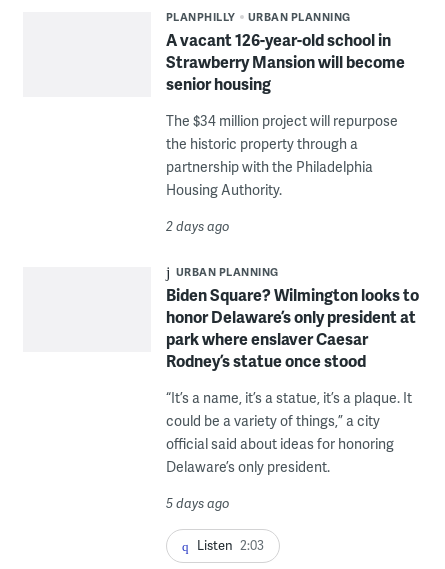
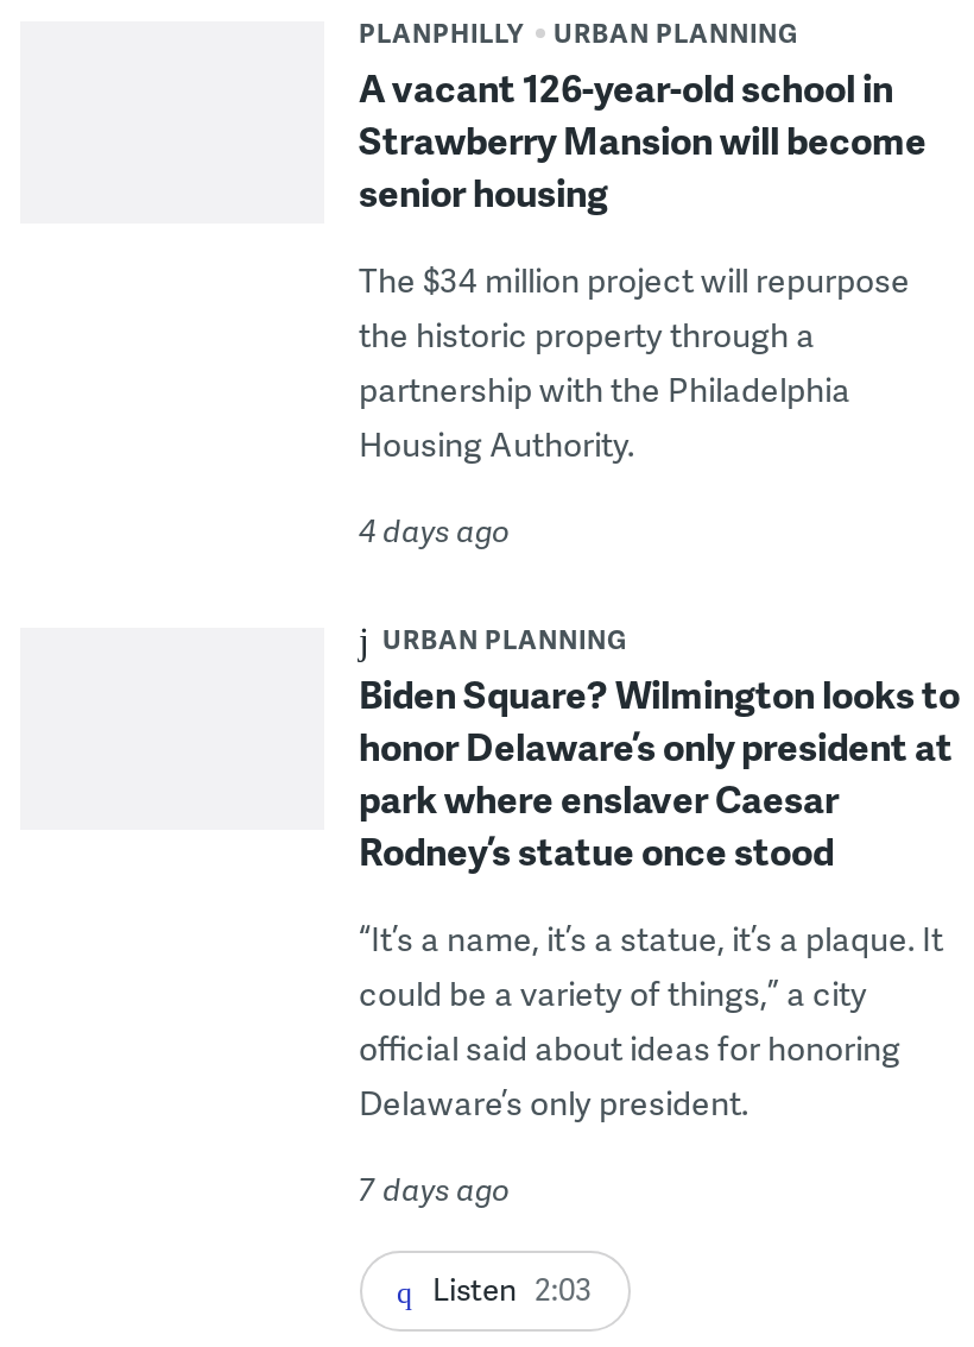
- 2 days ago
+ 4 days ago

- 5 days ago
+ 7 days ago
